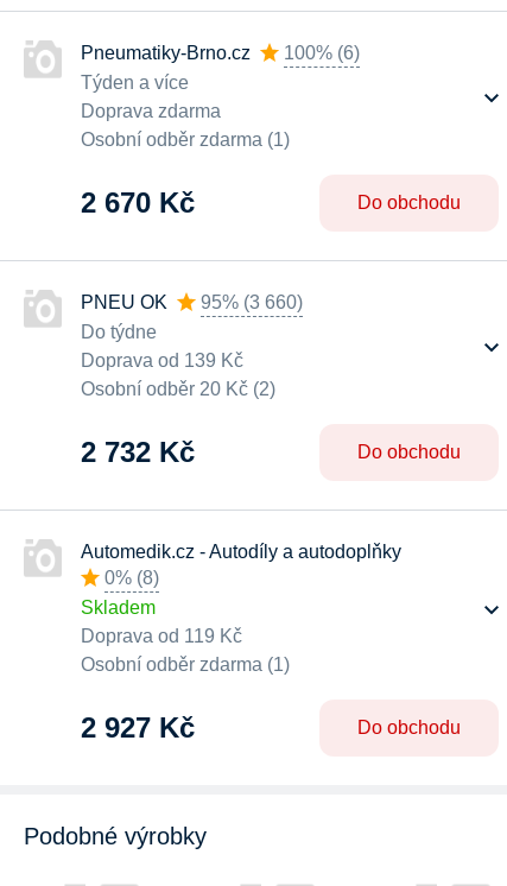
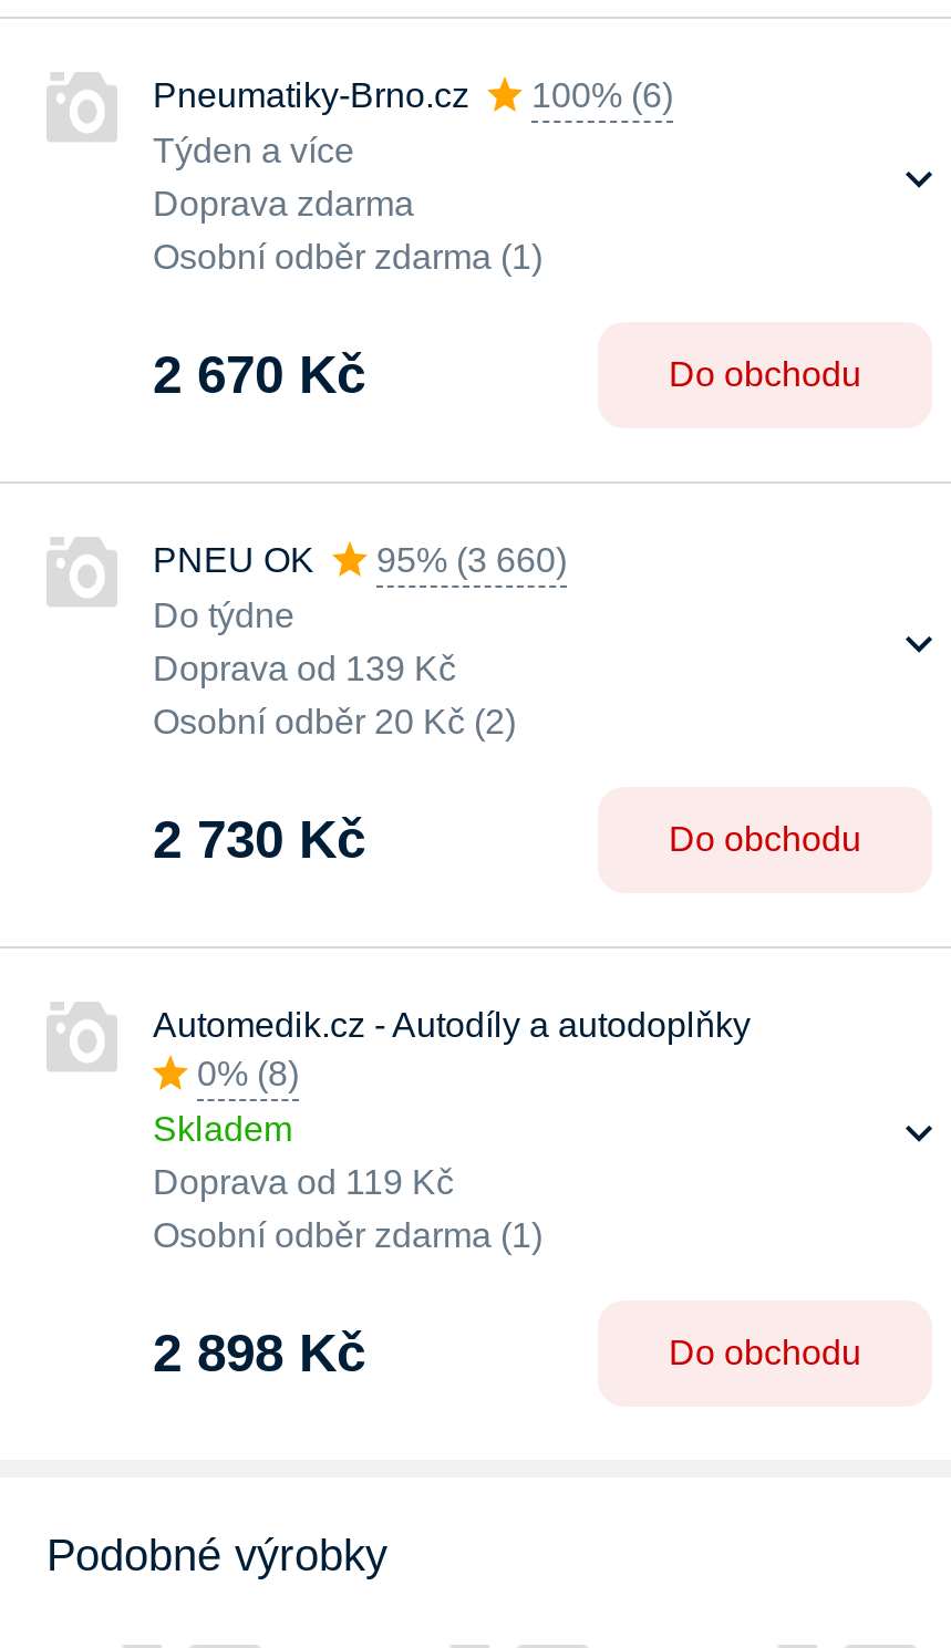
- 2 732 Kč
+ 2 730 Kč

- 2 927 Kč
+ 2 898 Kč
